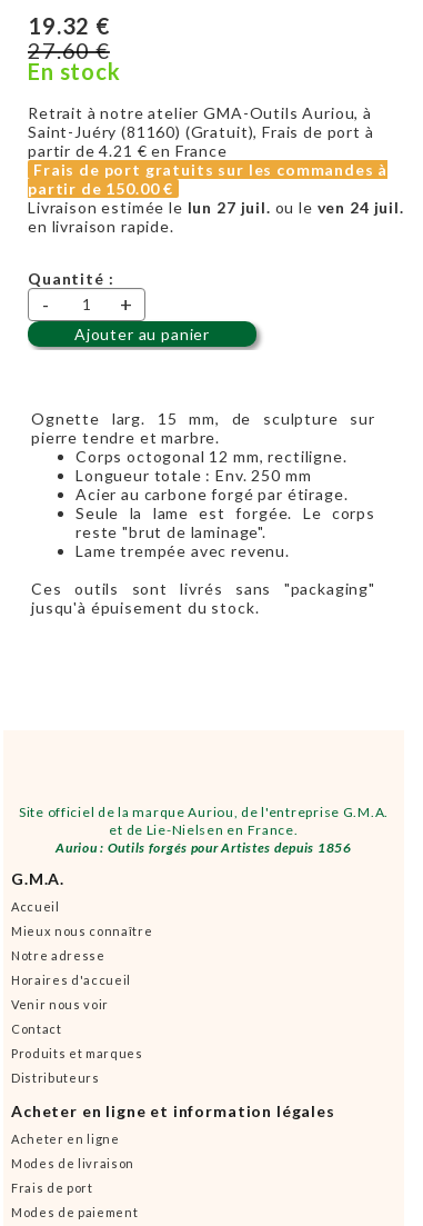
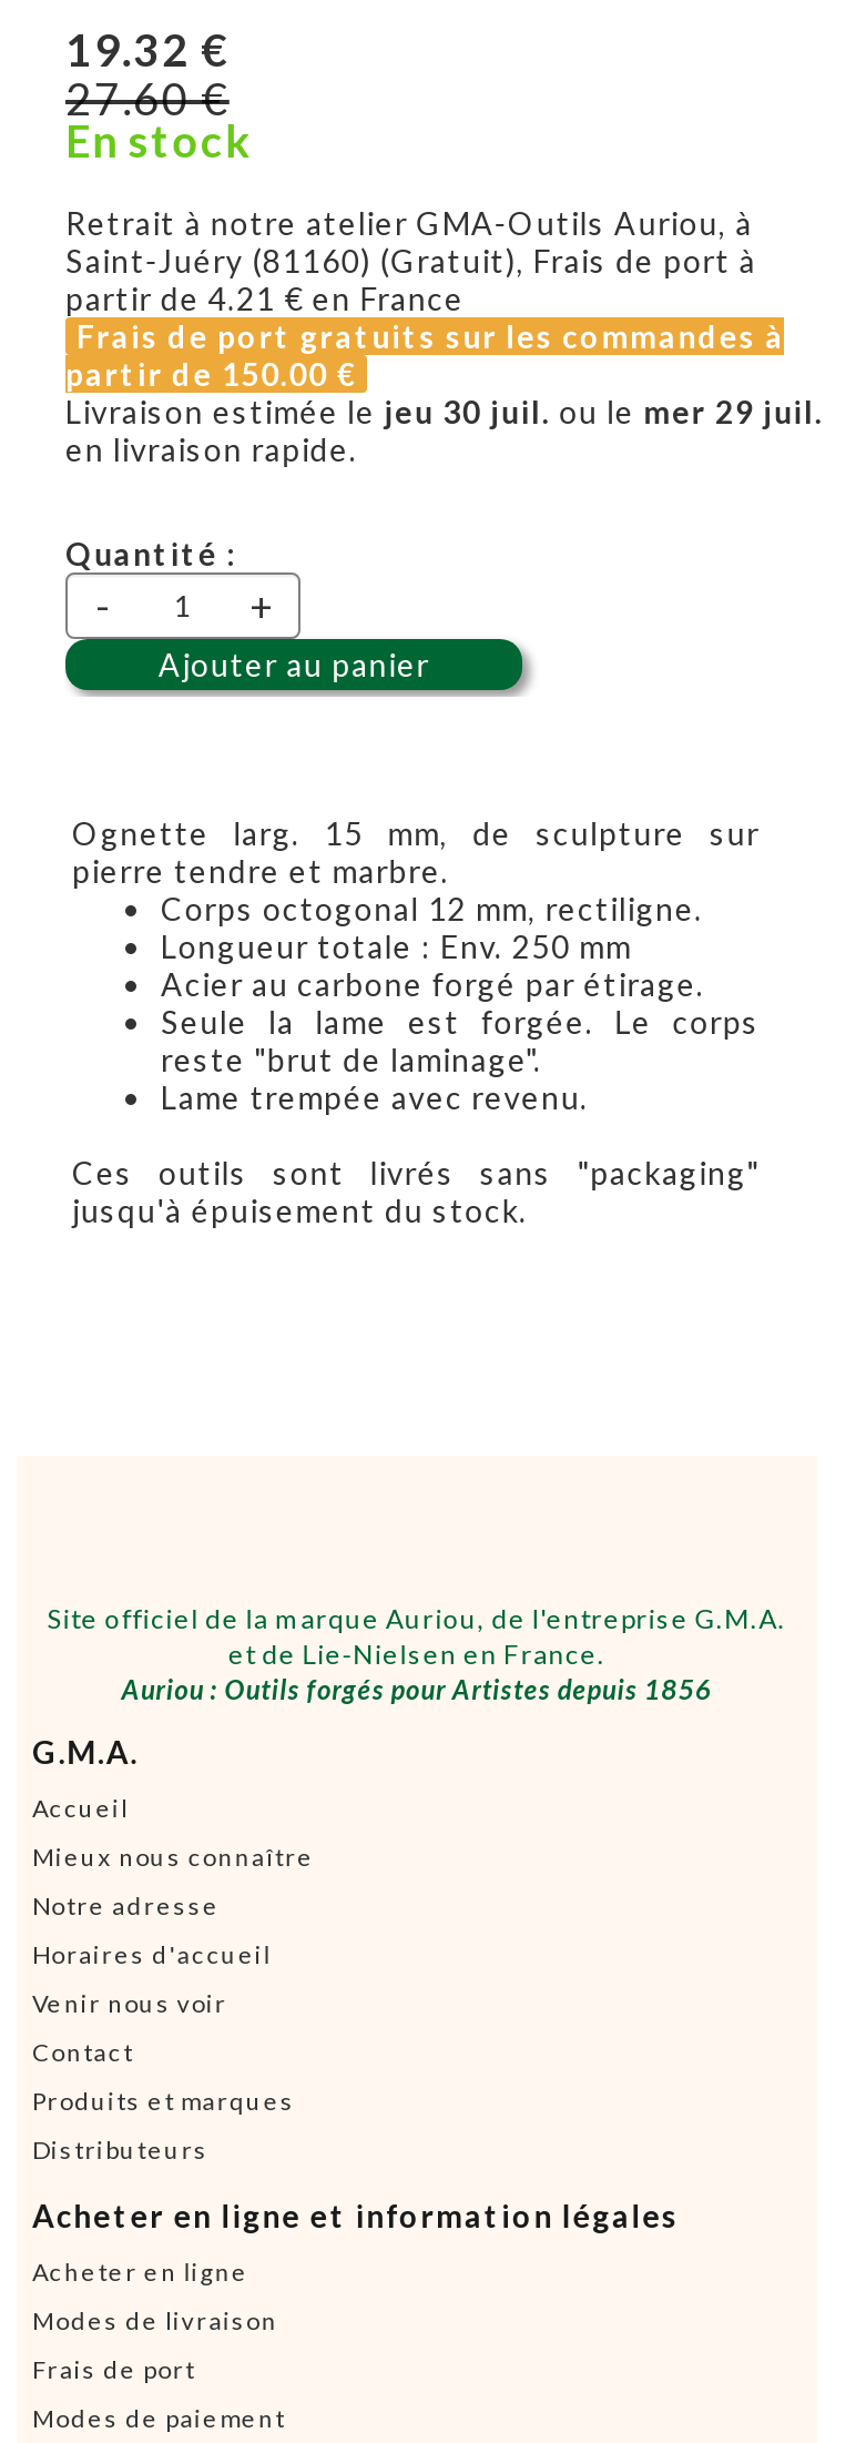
- Livraison estimée le lun 27 juil. ou le ven 24 juil.
+ Livraison estimée le jeu 30 juil. ou le mer 29 juil.
